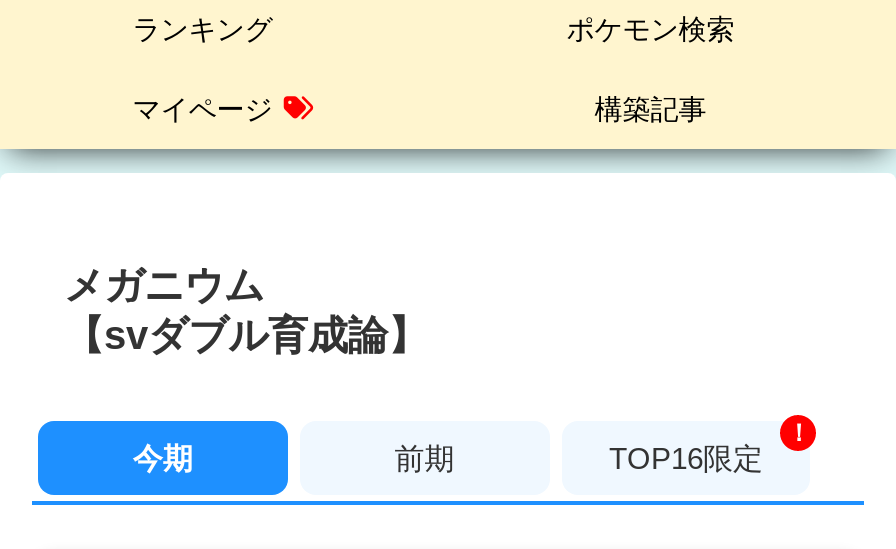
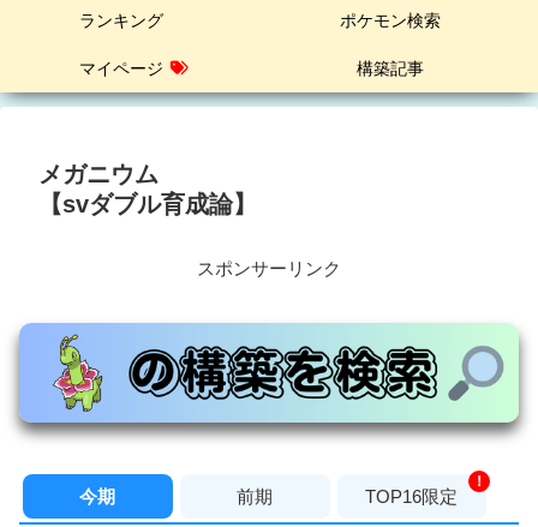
+ [image]

+ スポンサーリンク
